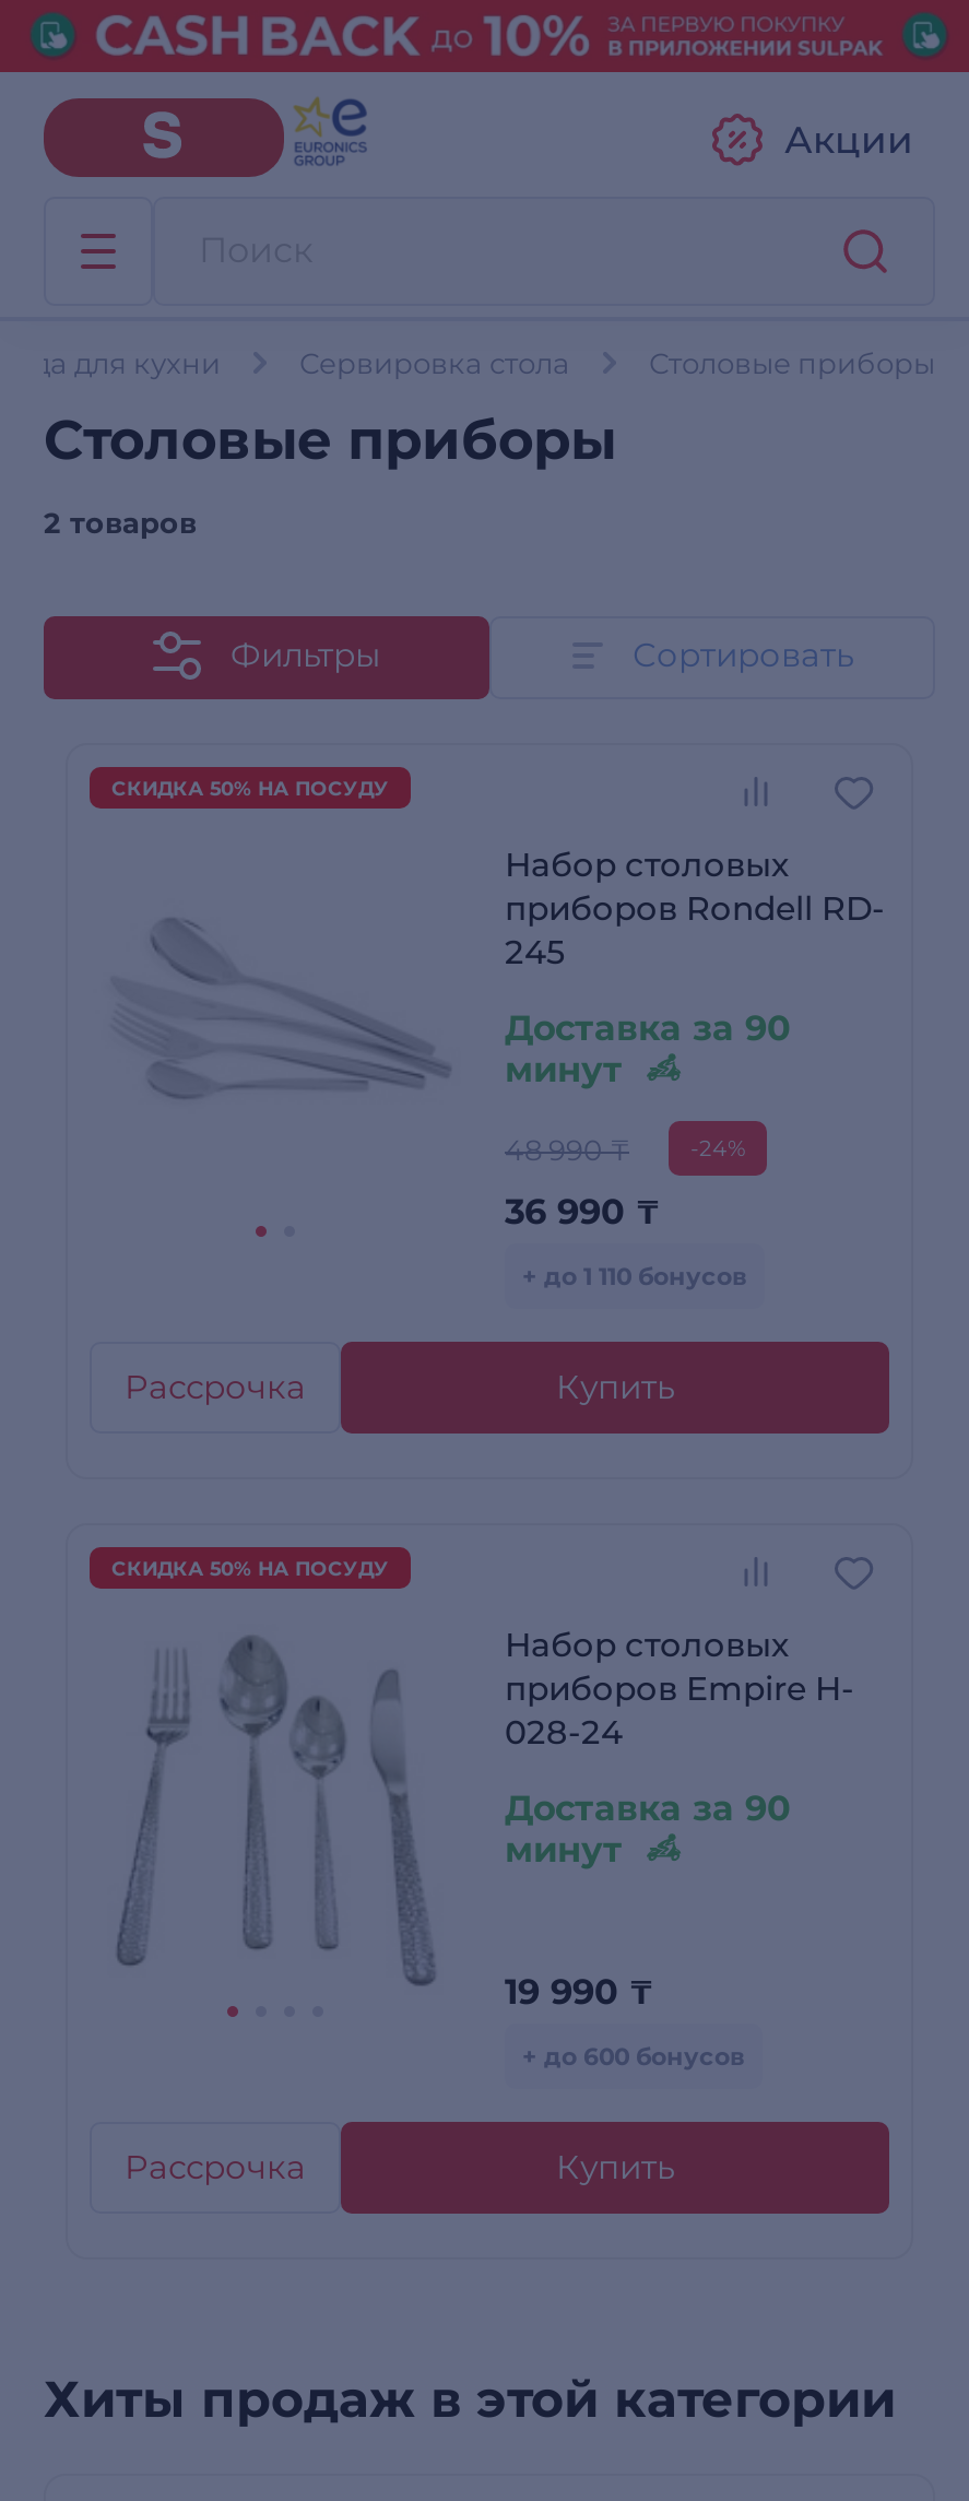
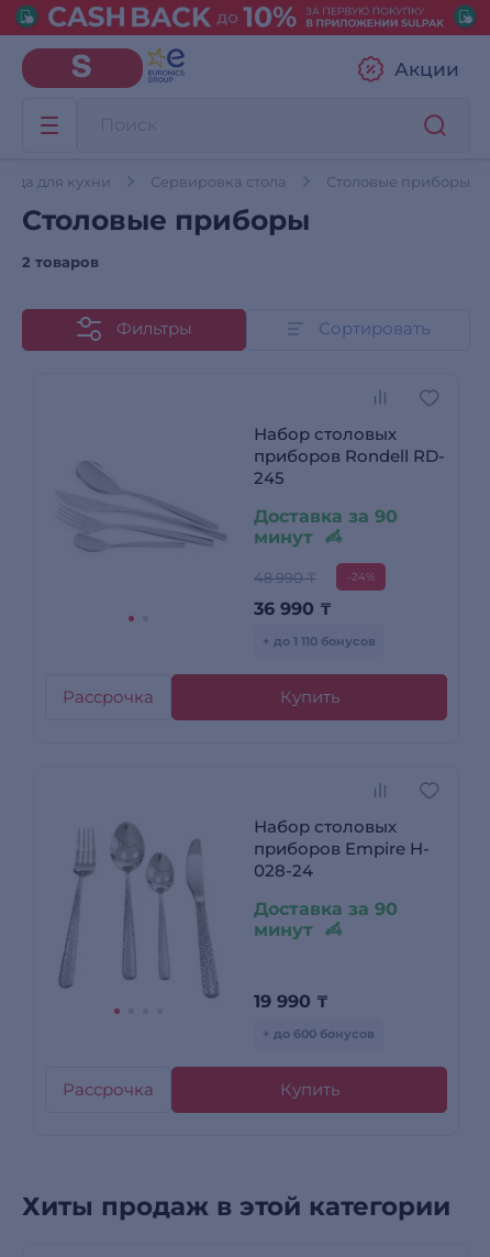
- СКИДКА 50% НА ПОСУДУ

- СКИДКА 50% НА ПОСУДУ
